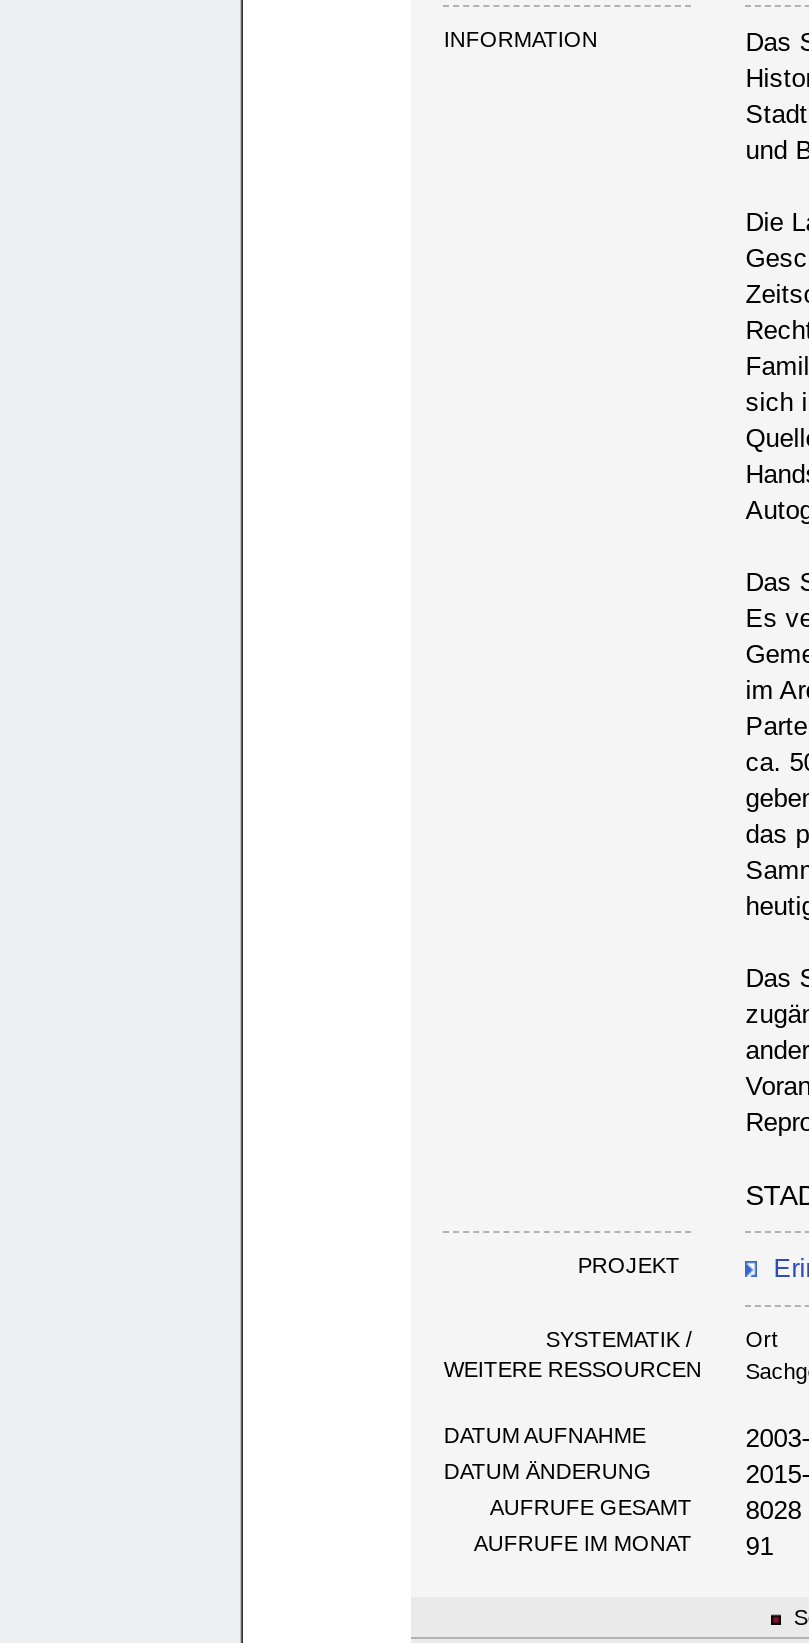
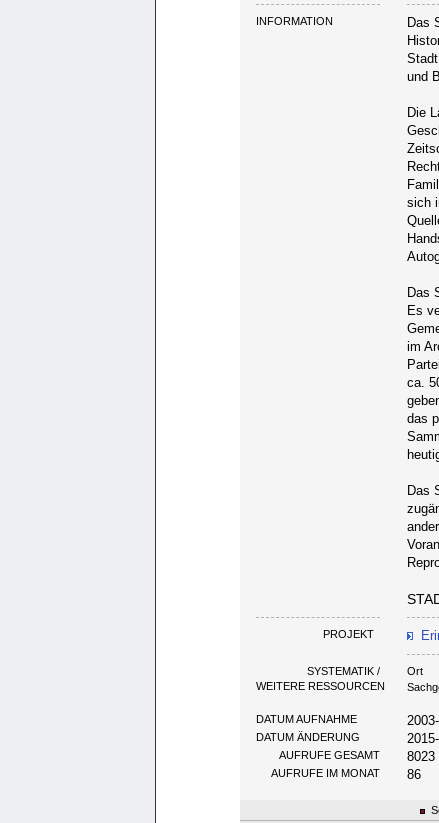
- 8028
+ 8023

- 91
+ 86
